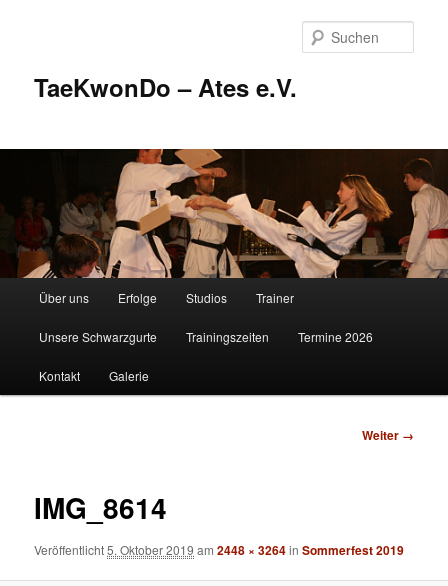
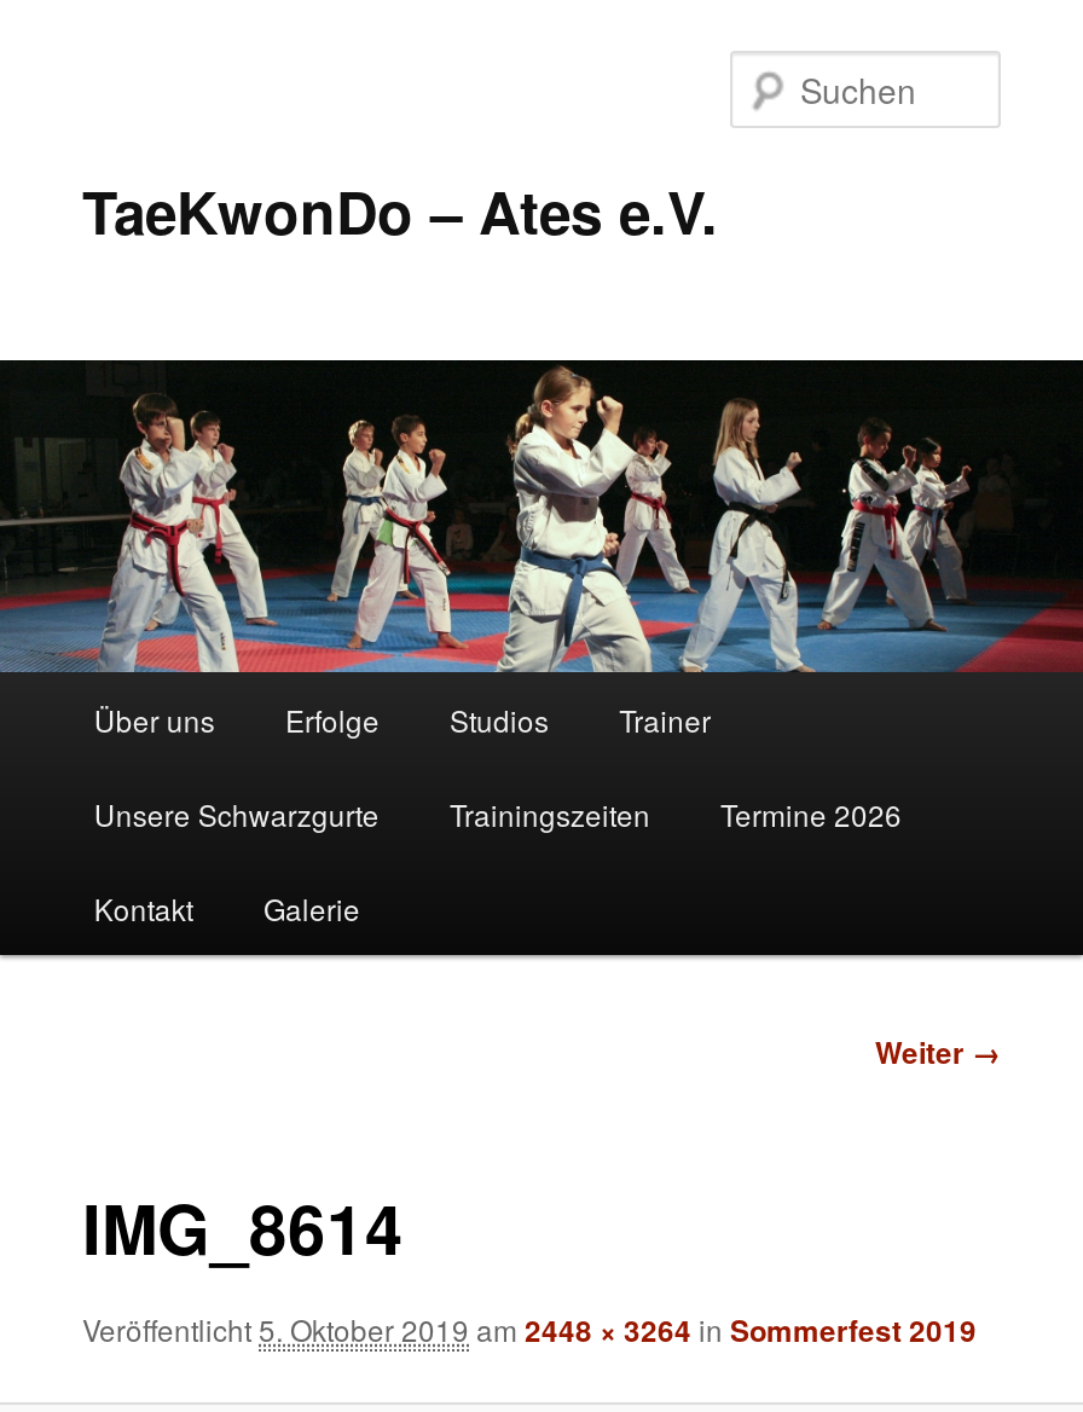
- [image]
+ [image]
